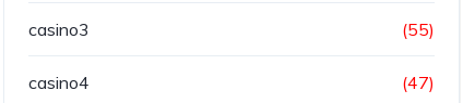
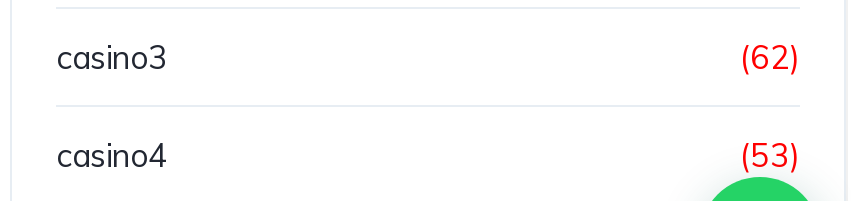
- (55)
+ (62)

- (47)
+ (53)
